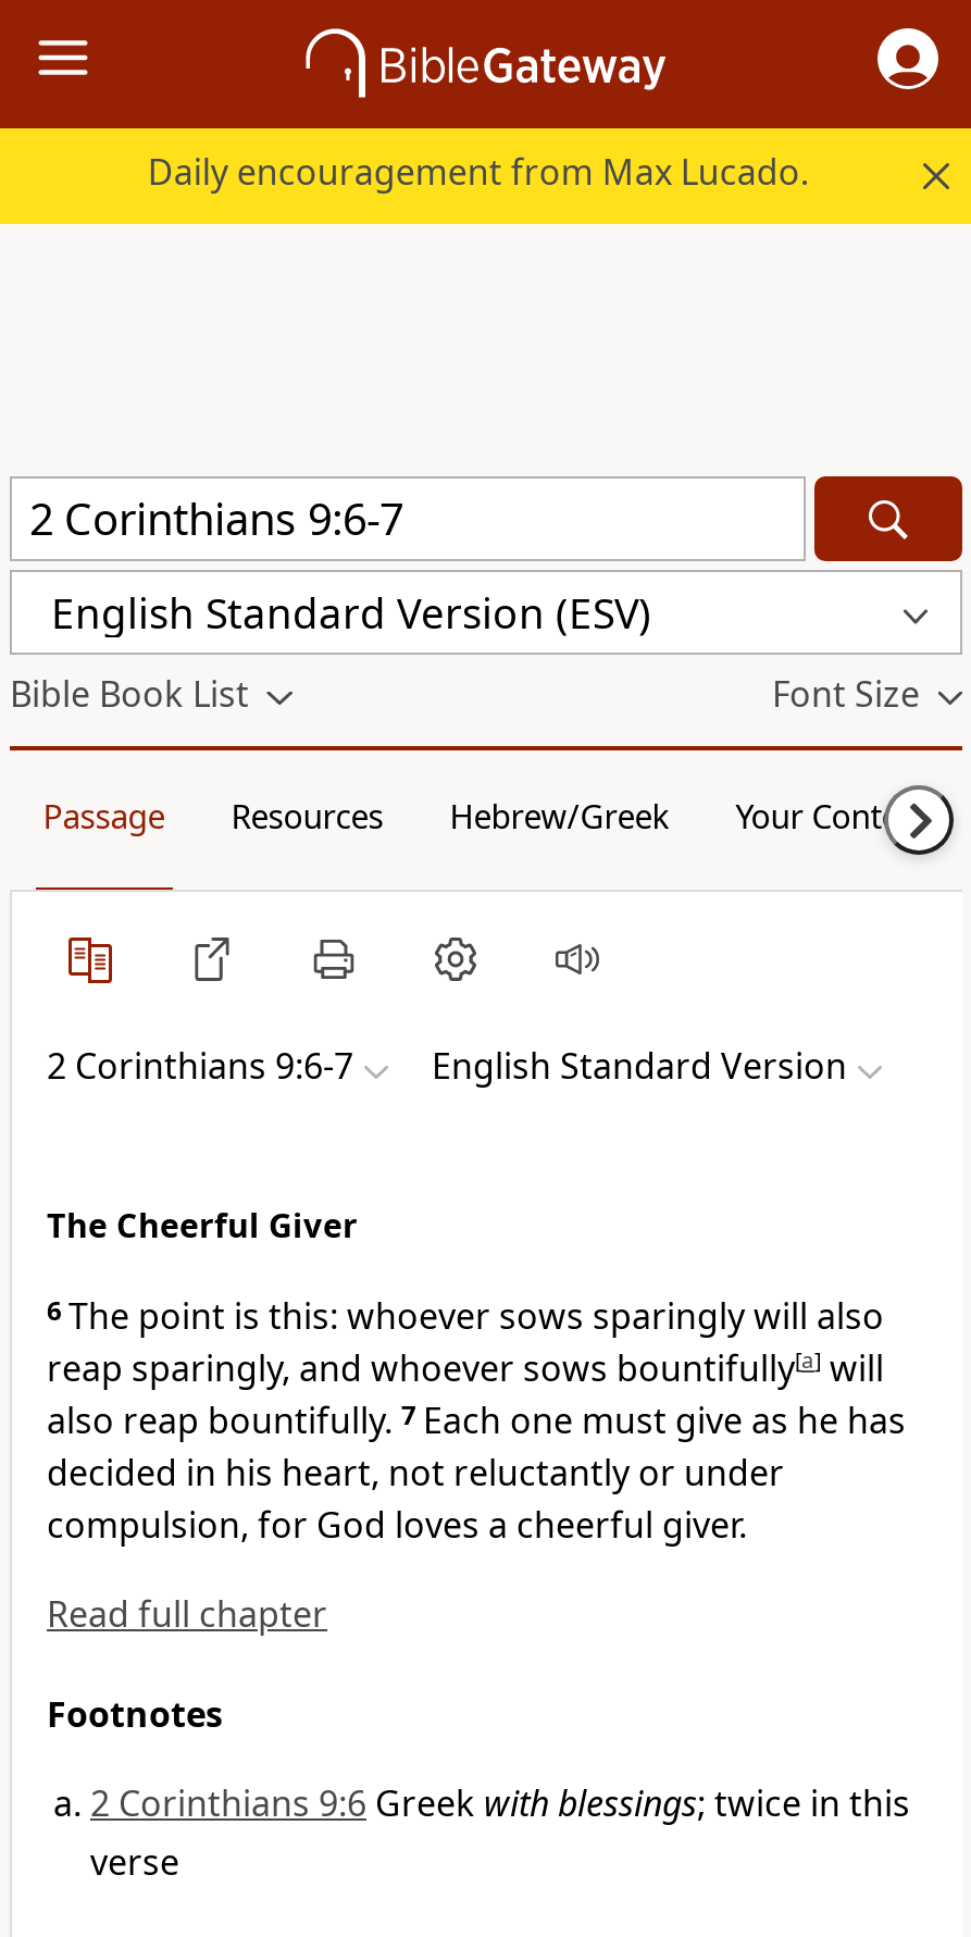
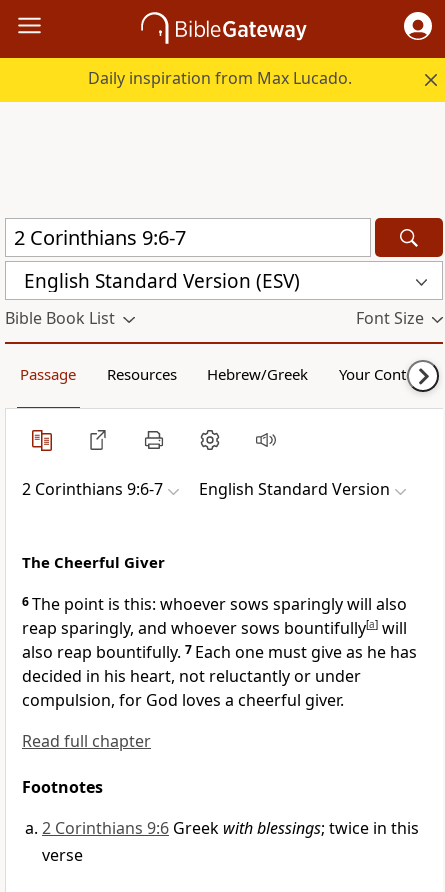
- Daily encouragement from Max Lucado.
+ Daily inspiration from Max Lucado.
